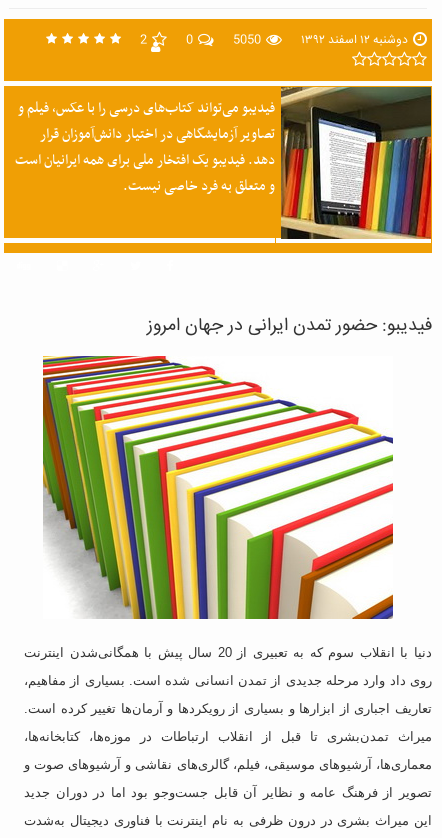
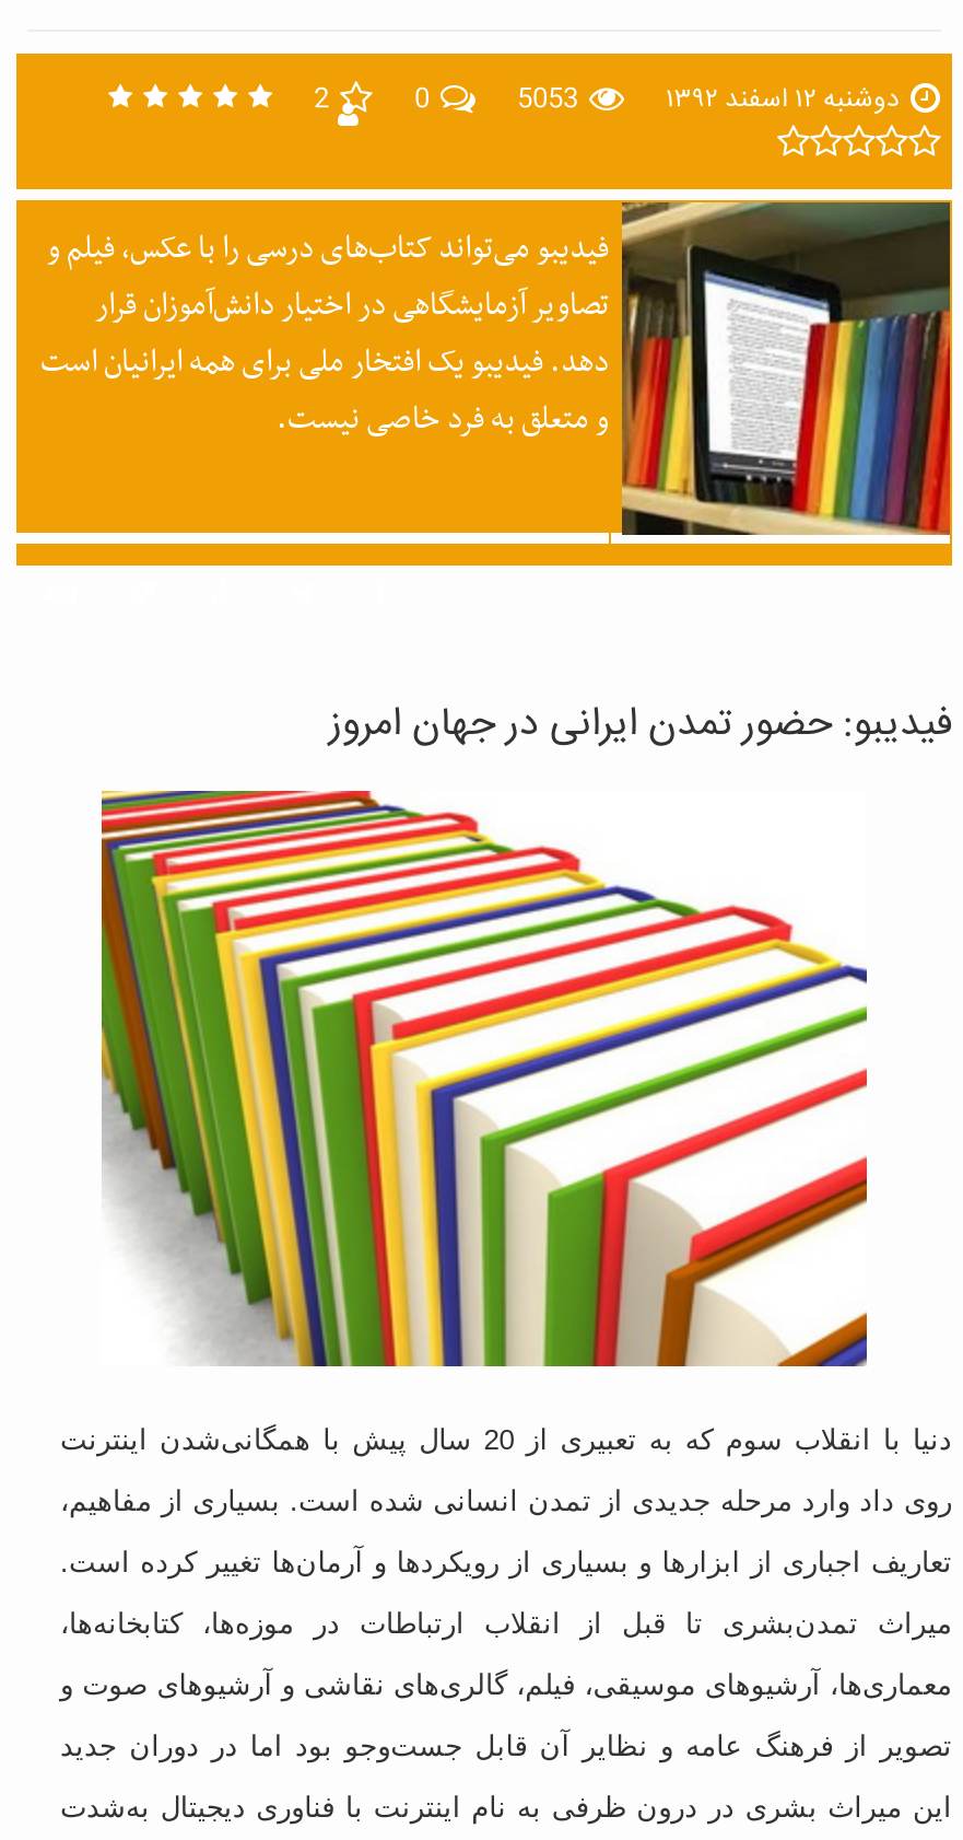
- 5050
+ 5053
